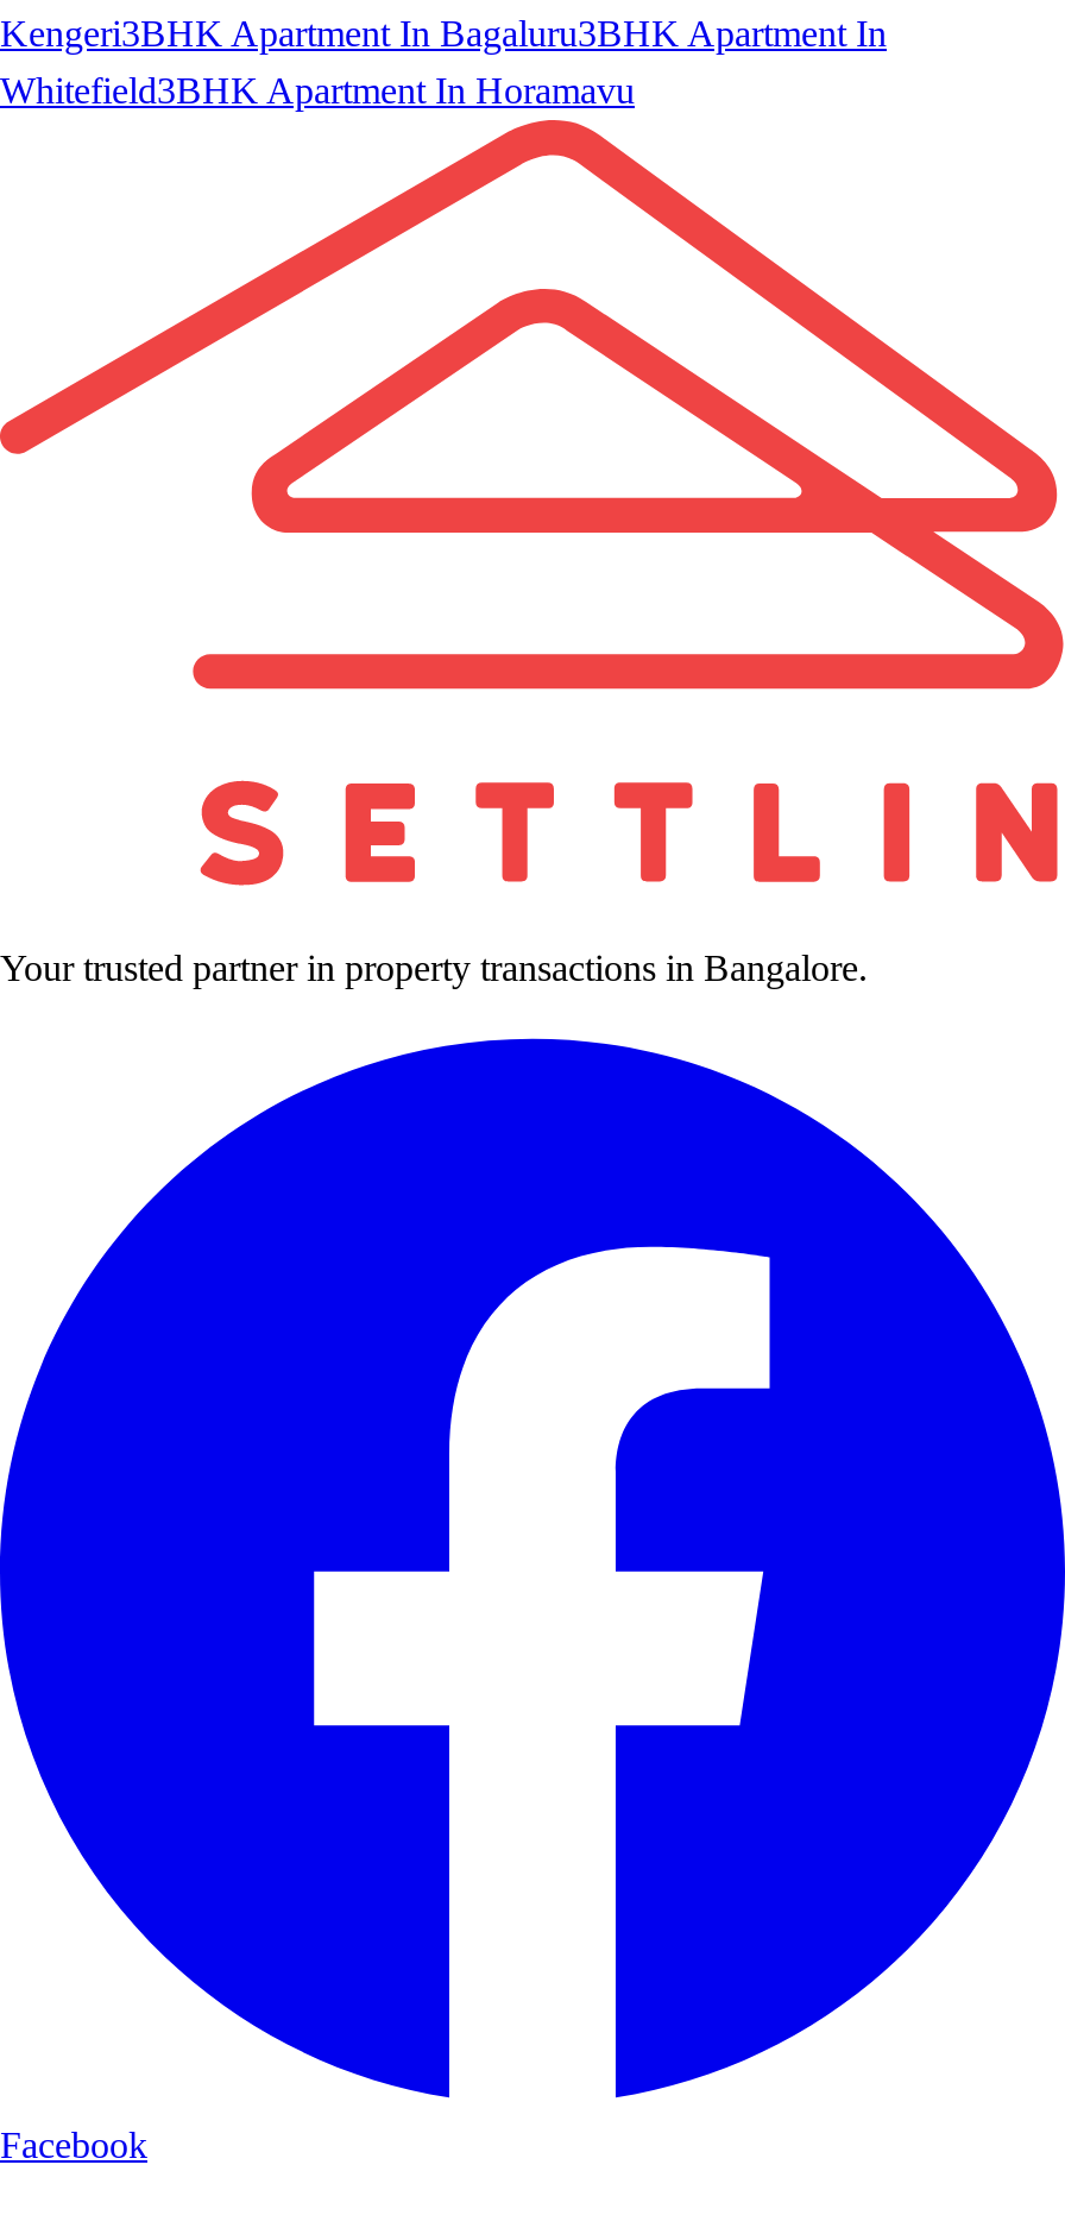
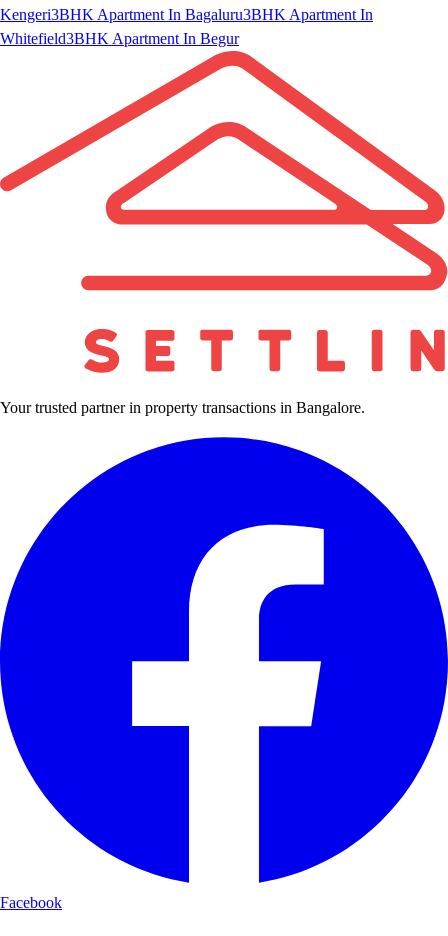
- Whitefield3BHK Apartment In Horamavu
+ Whitefield3BHK Apartment In Begur
